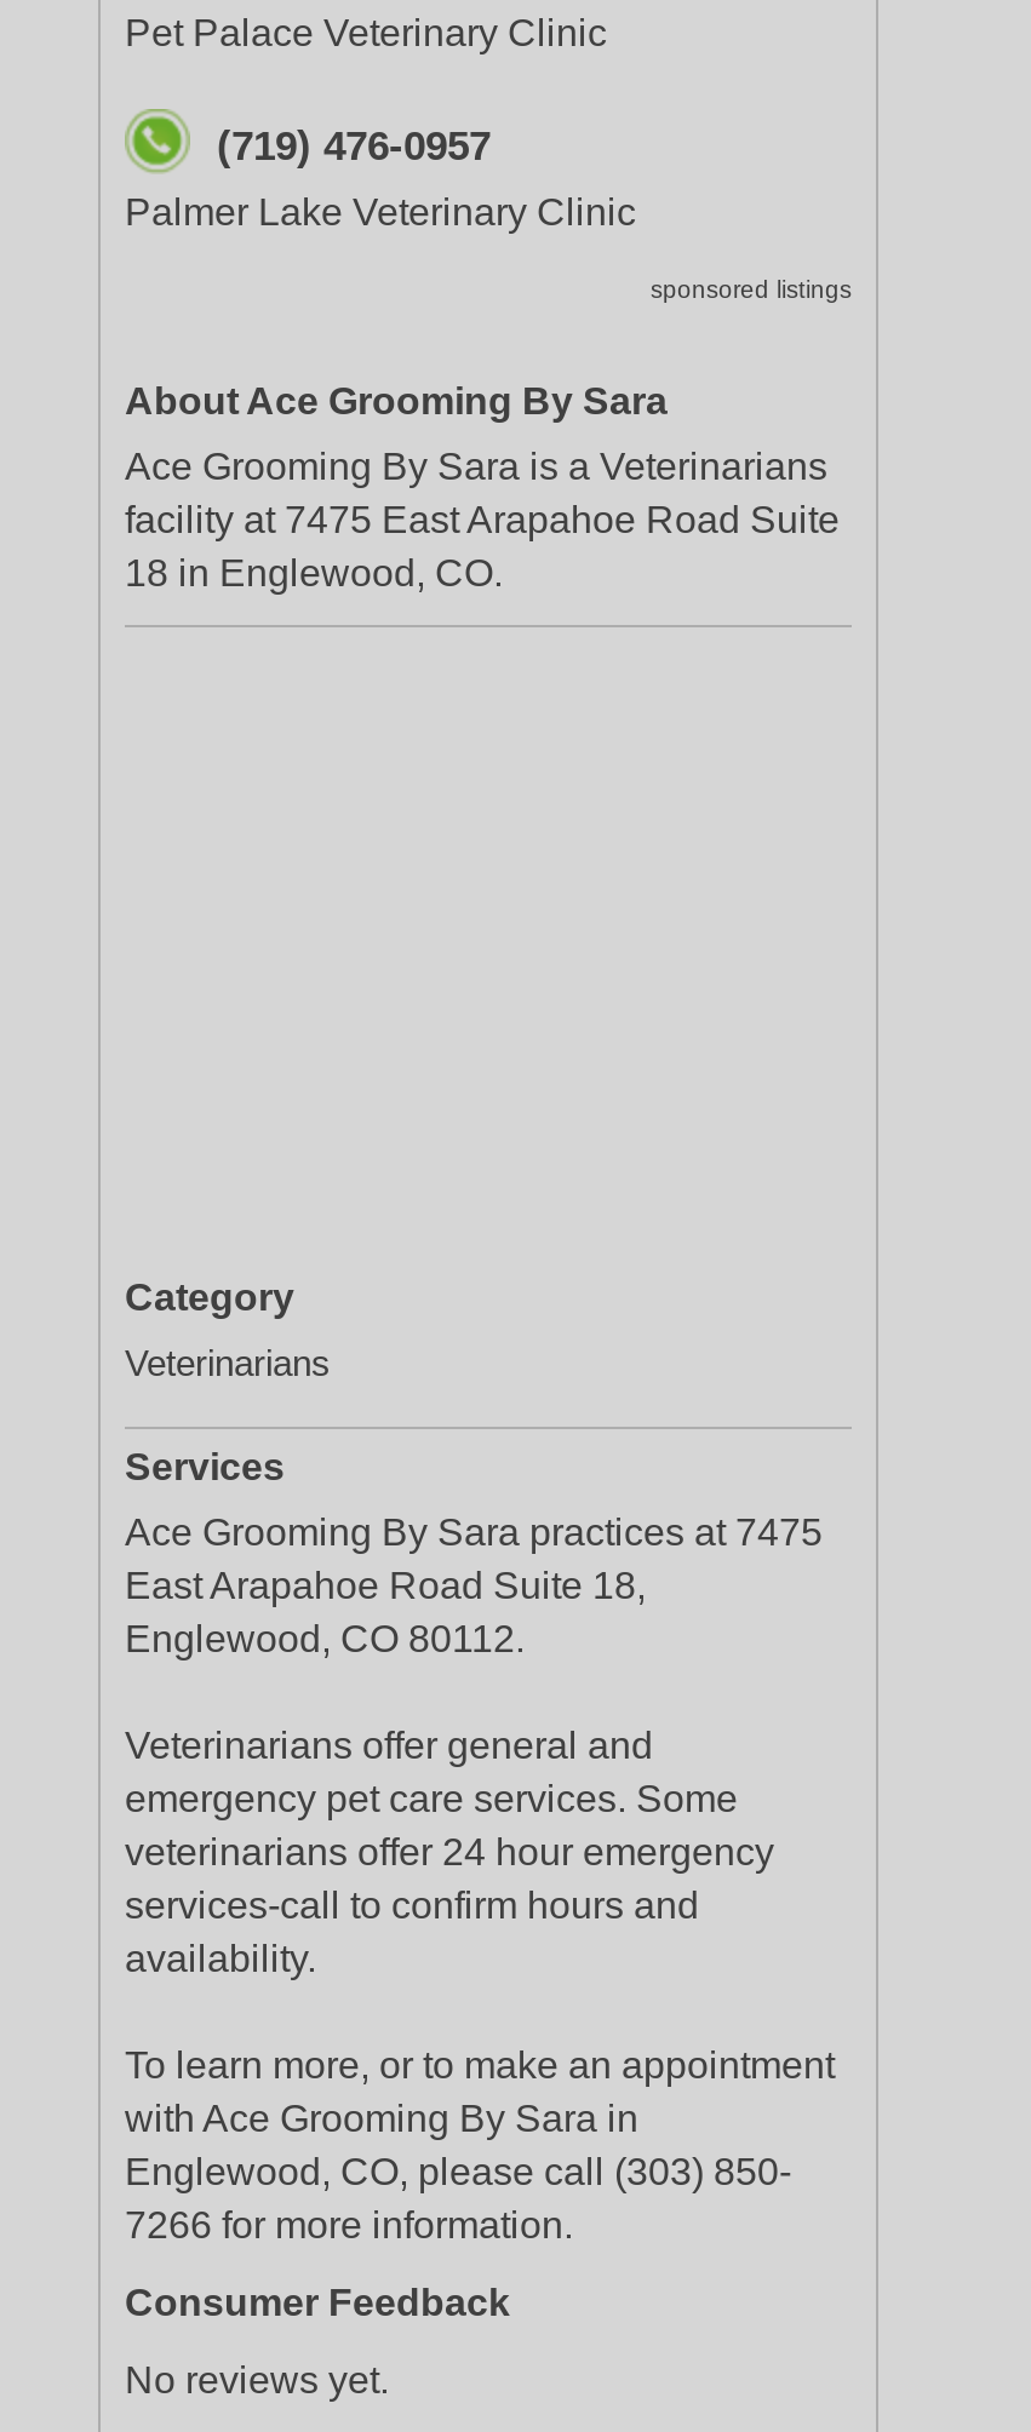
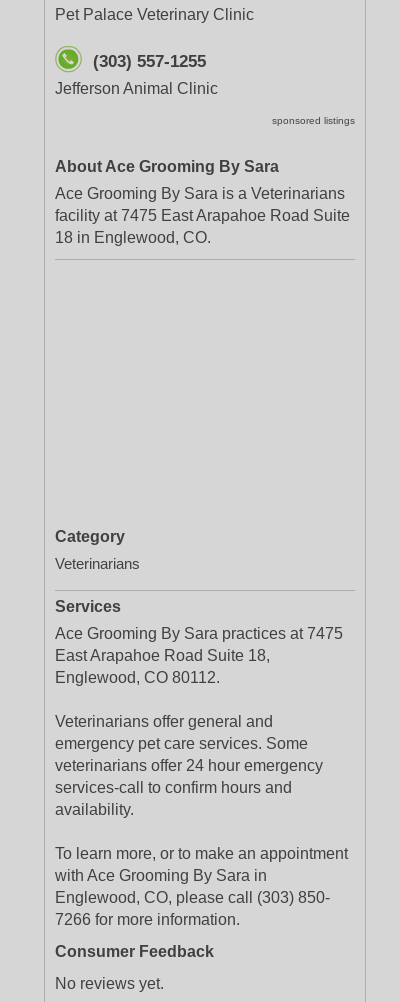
- (719) 476-0957
+ (303) 557-1255

- Palmer Lake Veterinary Clinic
+ Jefferson Animal Clinic
